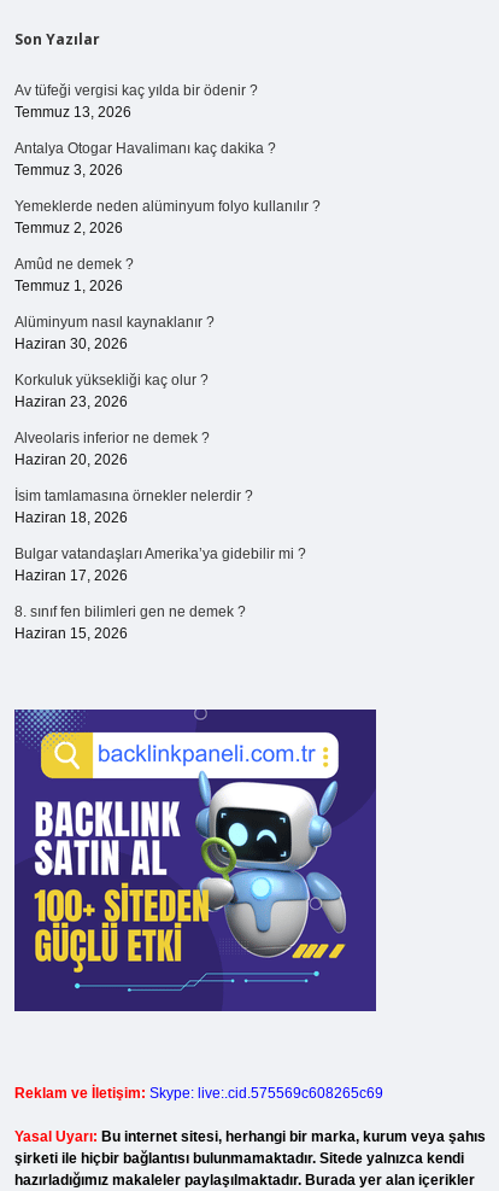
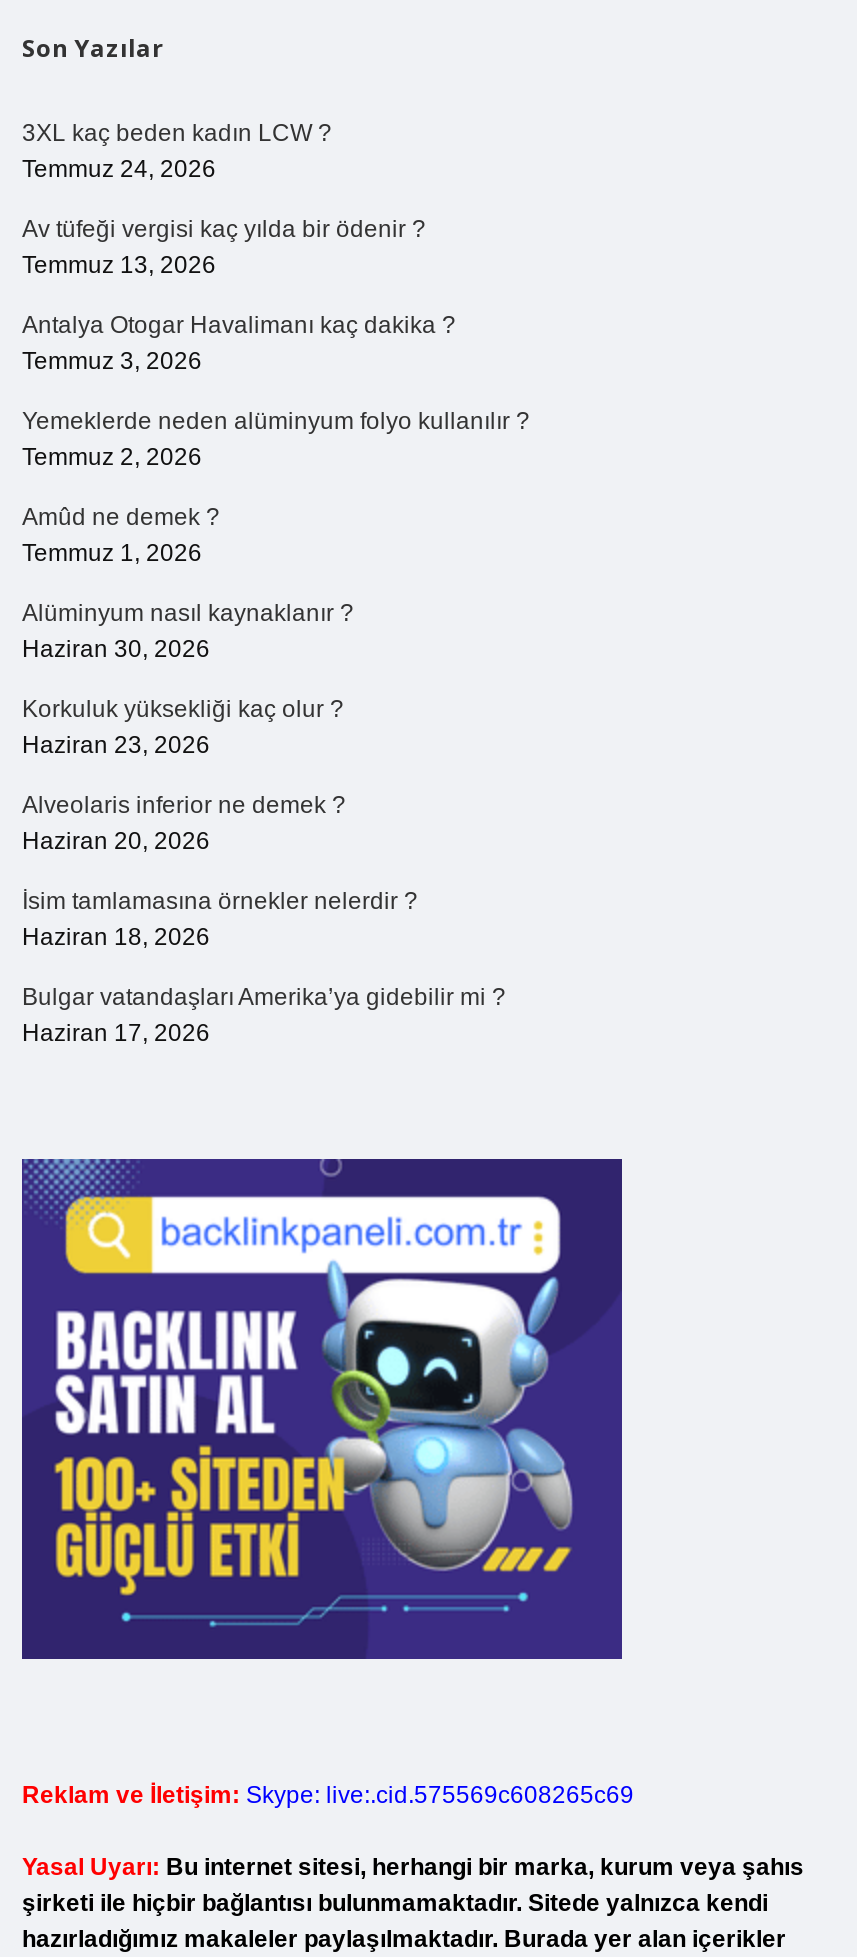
+ 3XL kaç beden kadın LCW ?
+ Temmuz 24, 2026

moved down: Av tüfeği vergisi kaç yılda bir ödenir ? | Temmuz 13, 2026 | Antalya Otogar Havalimanı kaç dakika ? | ... | Bulgar vatandaşları Amerika’ya gidebilir mi ? | Haziran 17, 2026

- 8. sınıf fen bilimleri gen ne demek ?
- Haziran 15, 2026
